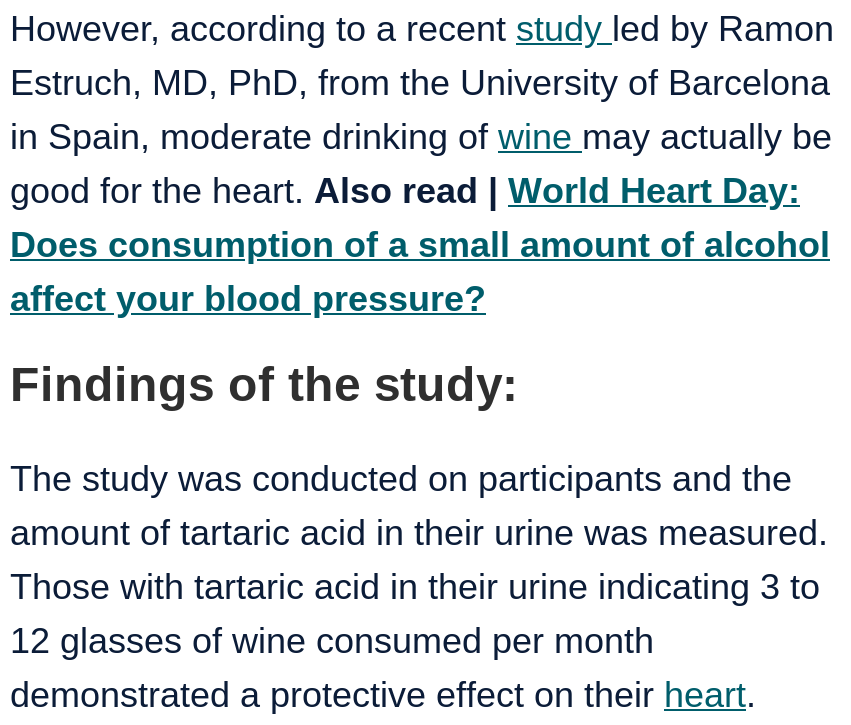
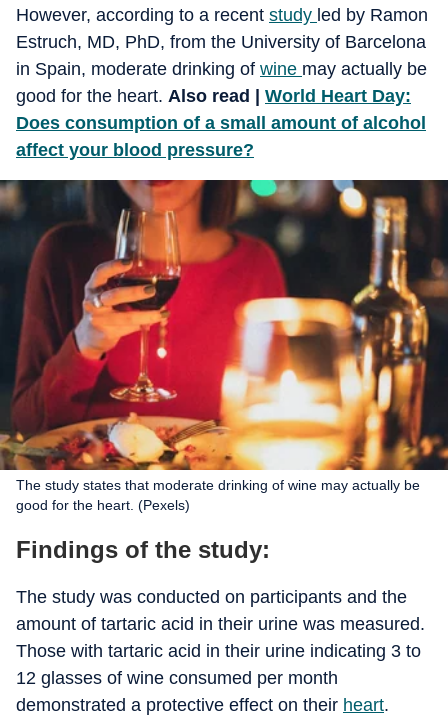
+ [image]
+ The study states that moderate drinking of wine may actually be
+ good for the heart. (Pexels)
